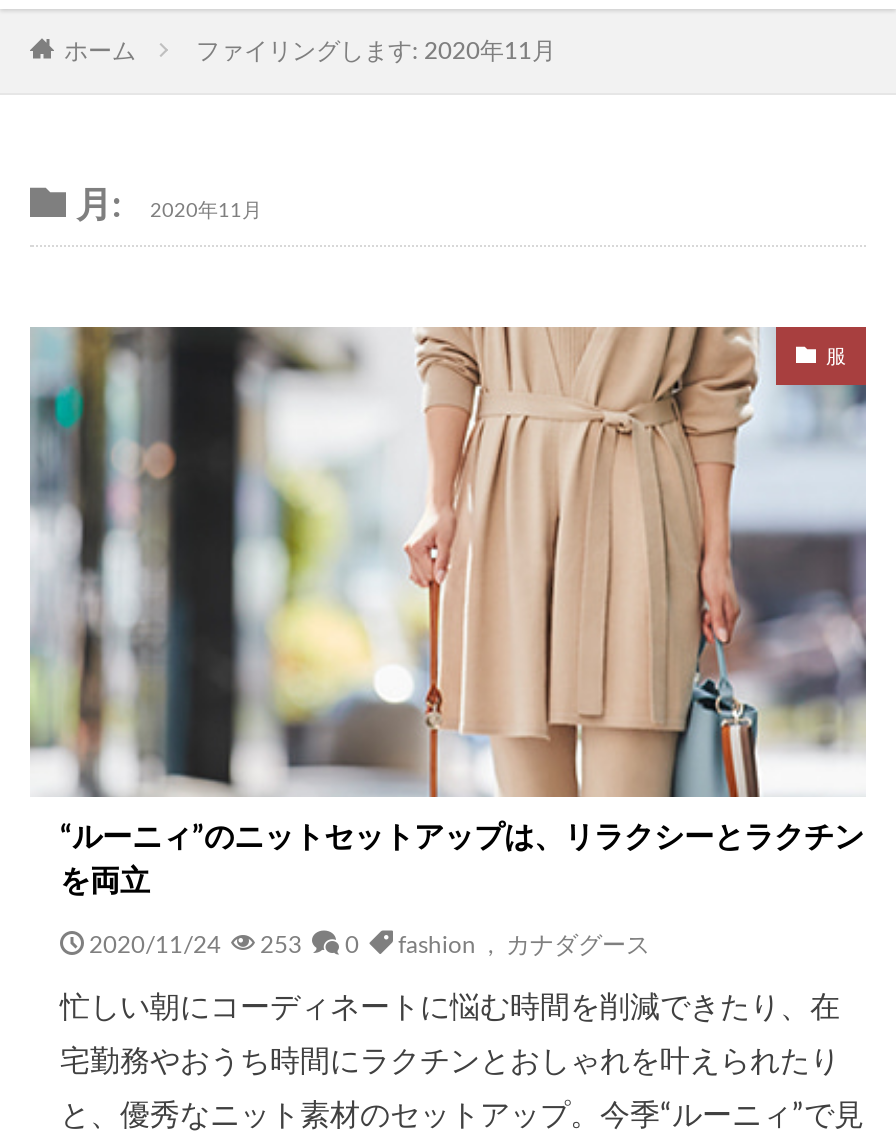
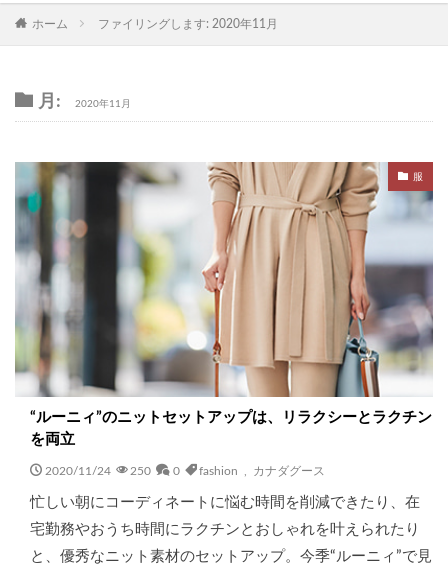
- 2020/11/24 253 0 fashion,カナダグース
+ 2020/11/24 250 0 fashion,カナダグース
